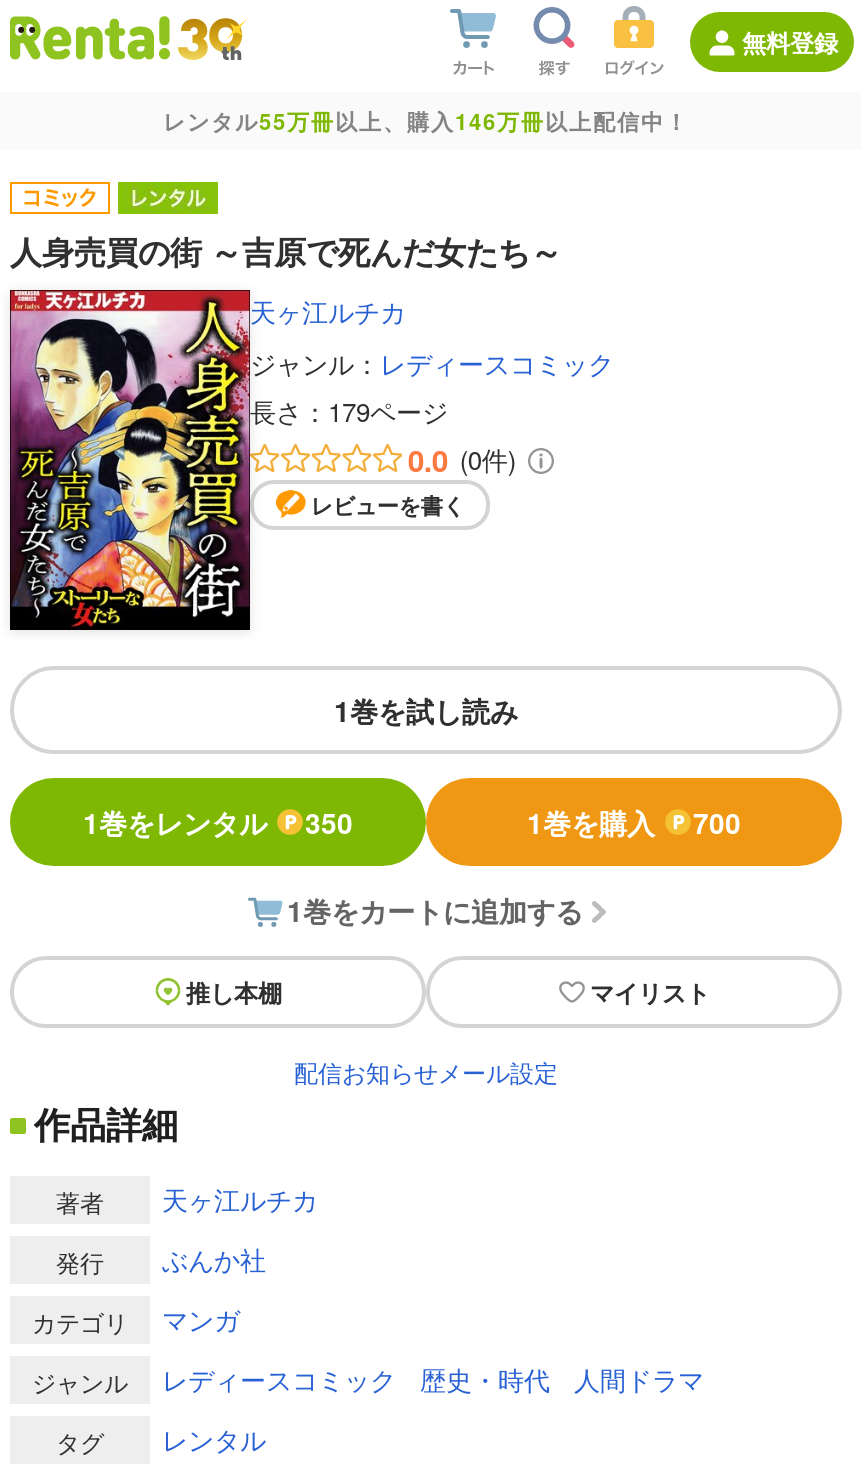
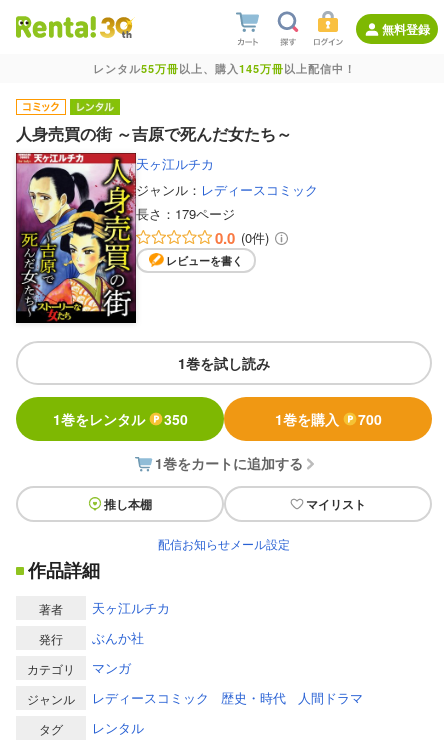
- レンタル55万冊以上、購入146万冊以上配信中！
+ レンタル55万冊以上、購入145万冊以上配信中！
